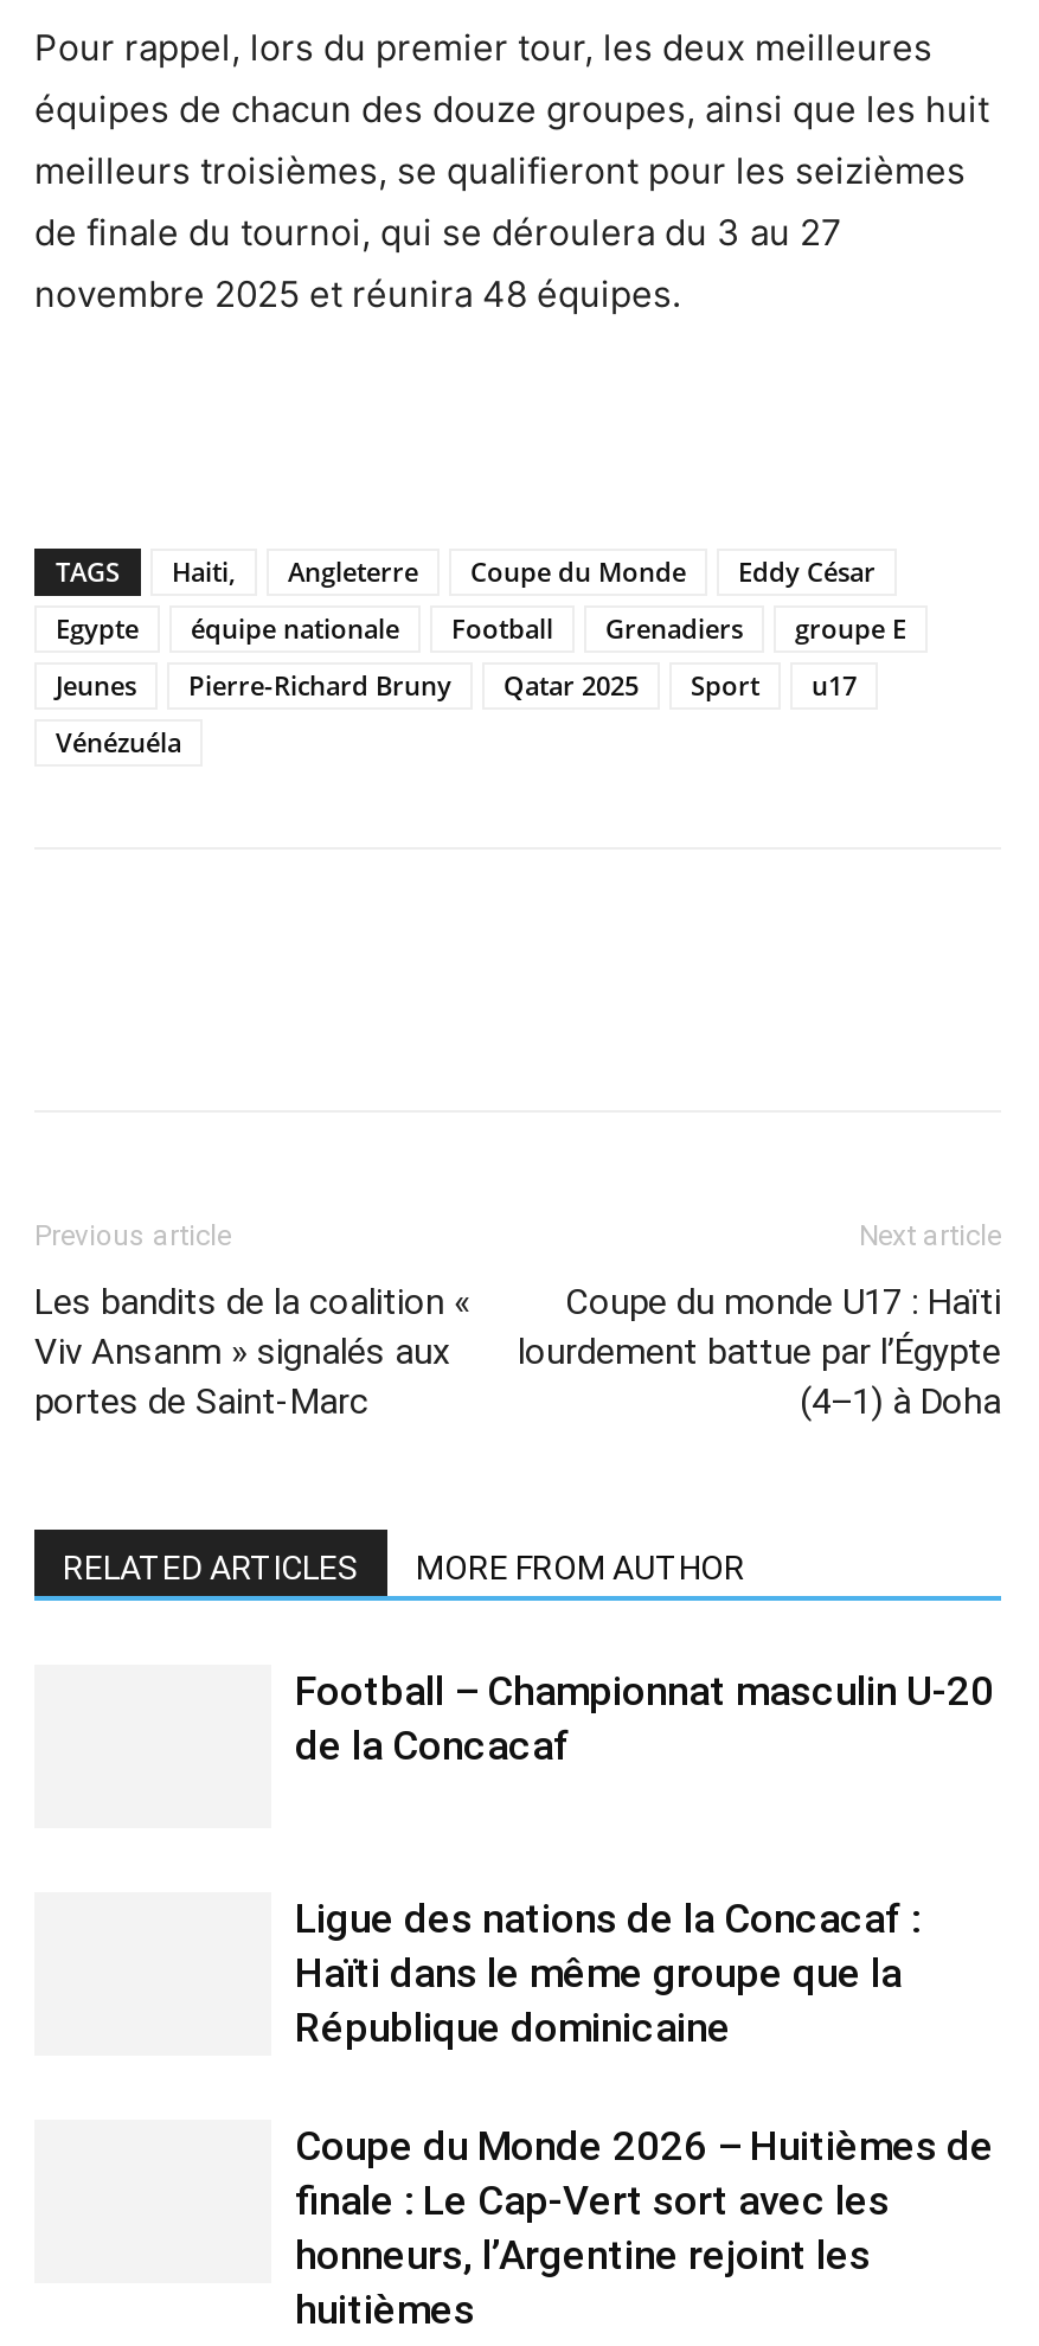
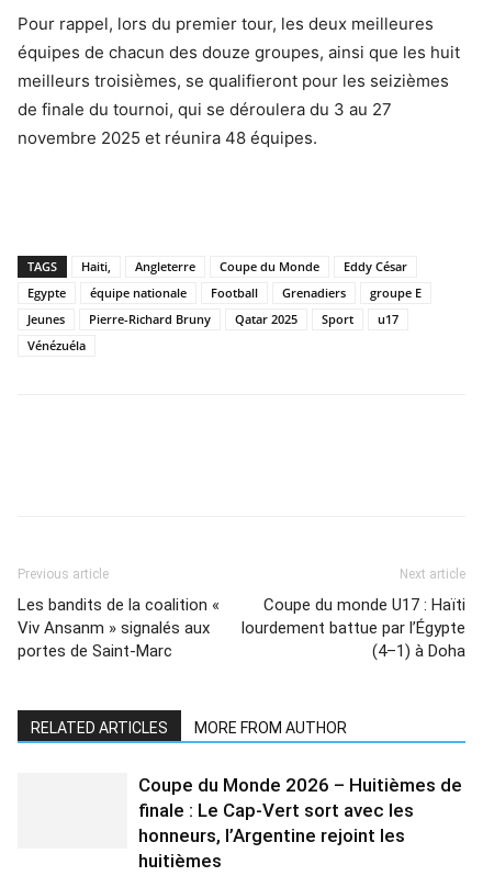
- Football – Championnat masculin U-20
- de la Concacaf

- Ligue des nations de la Concacaf :
- Haïti dans le même groupe que la
- République dominicaine
